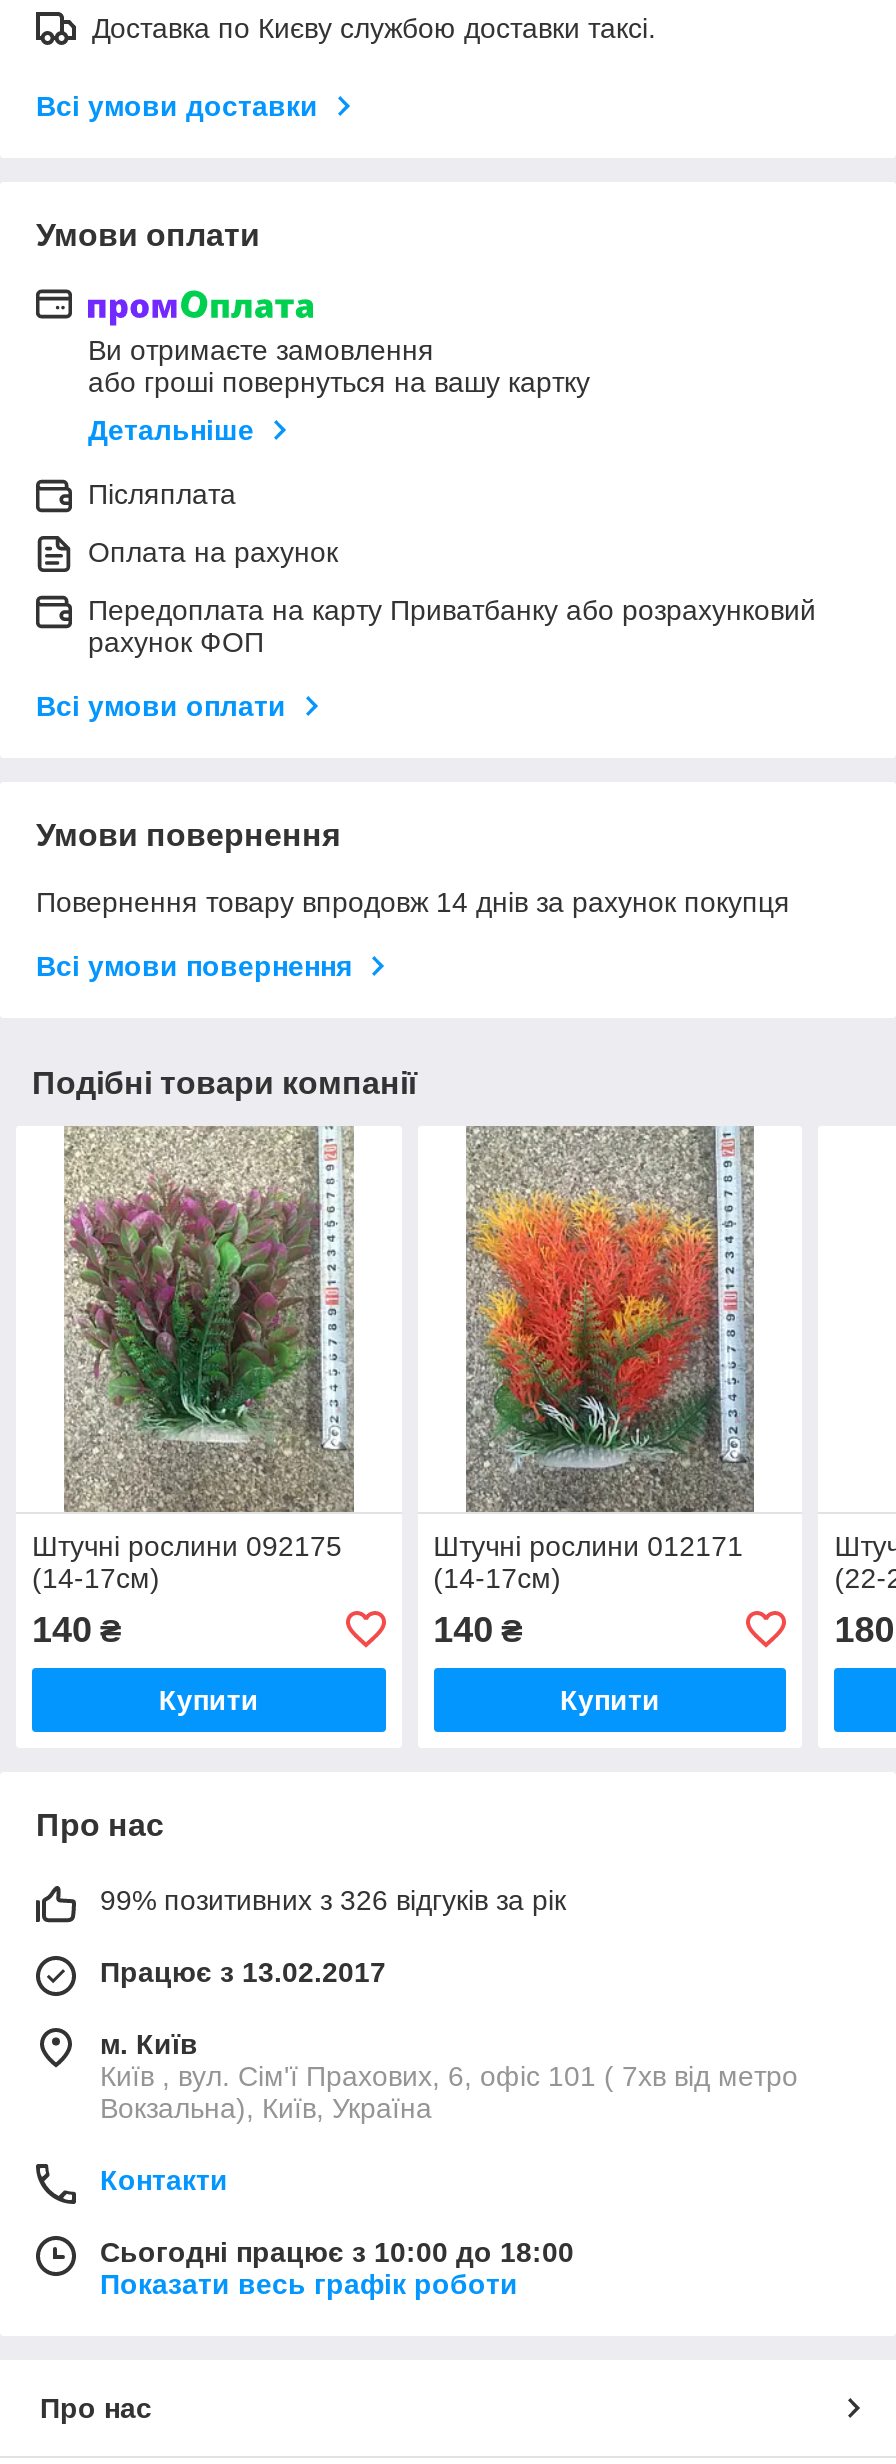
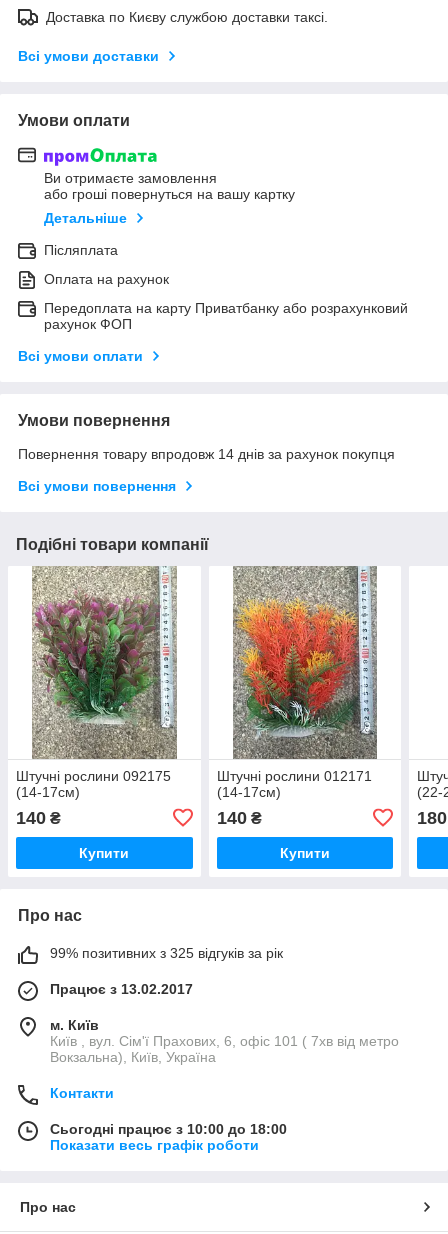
- 99% позитивних з 326 відгуків за рік
+ 99% позитивних з 325 відгуків за рік
